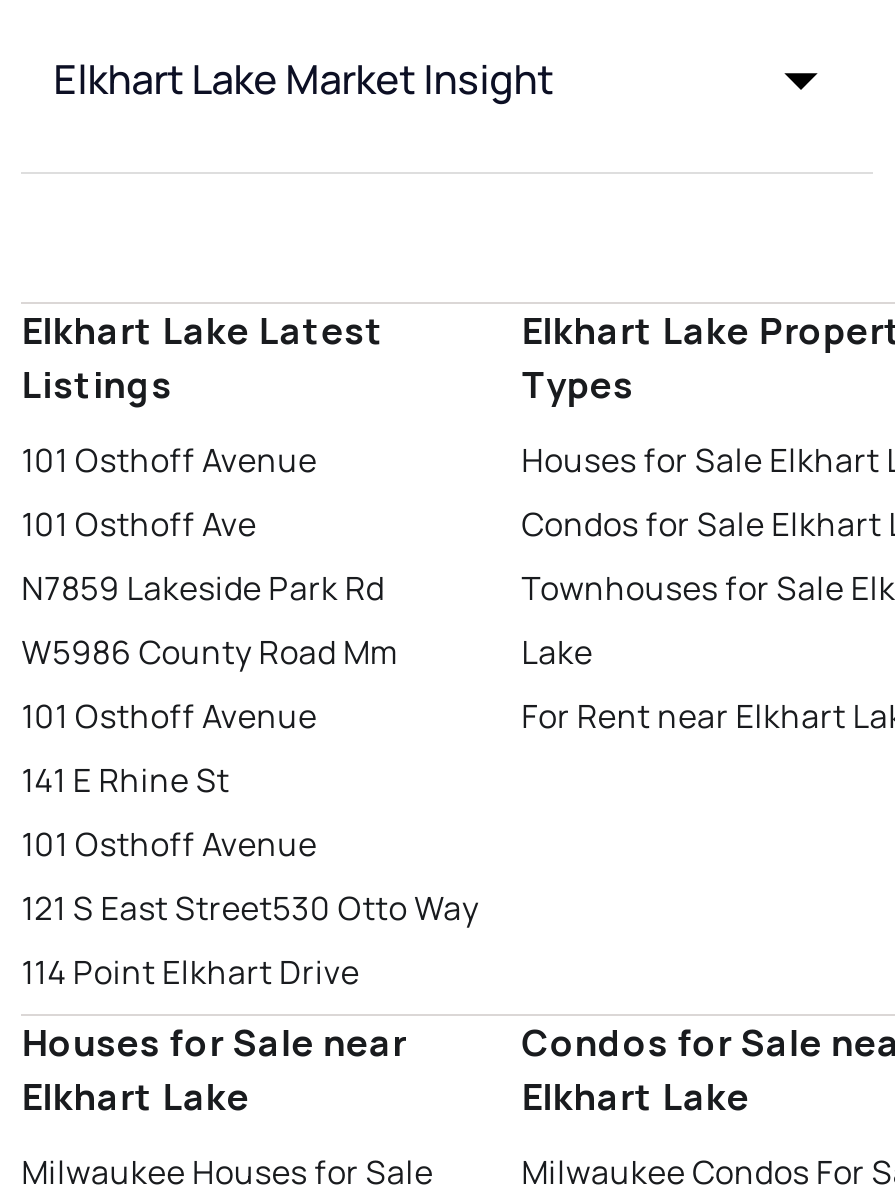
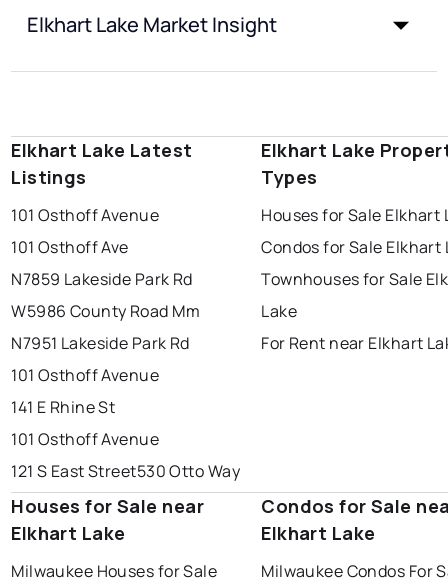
moved down: 101 Osthoff Avenue | 141 E Rhine St | 101 Osthoff Avenue | 121 S East Street530 Otto Way

+ N7951 Lakeside Park Rd

- 114 Point Elkhart Drive
